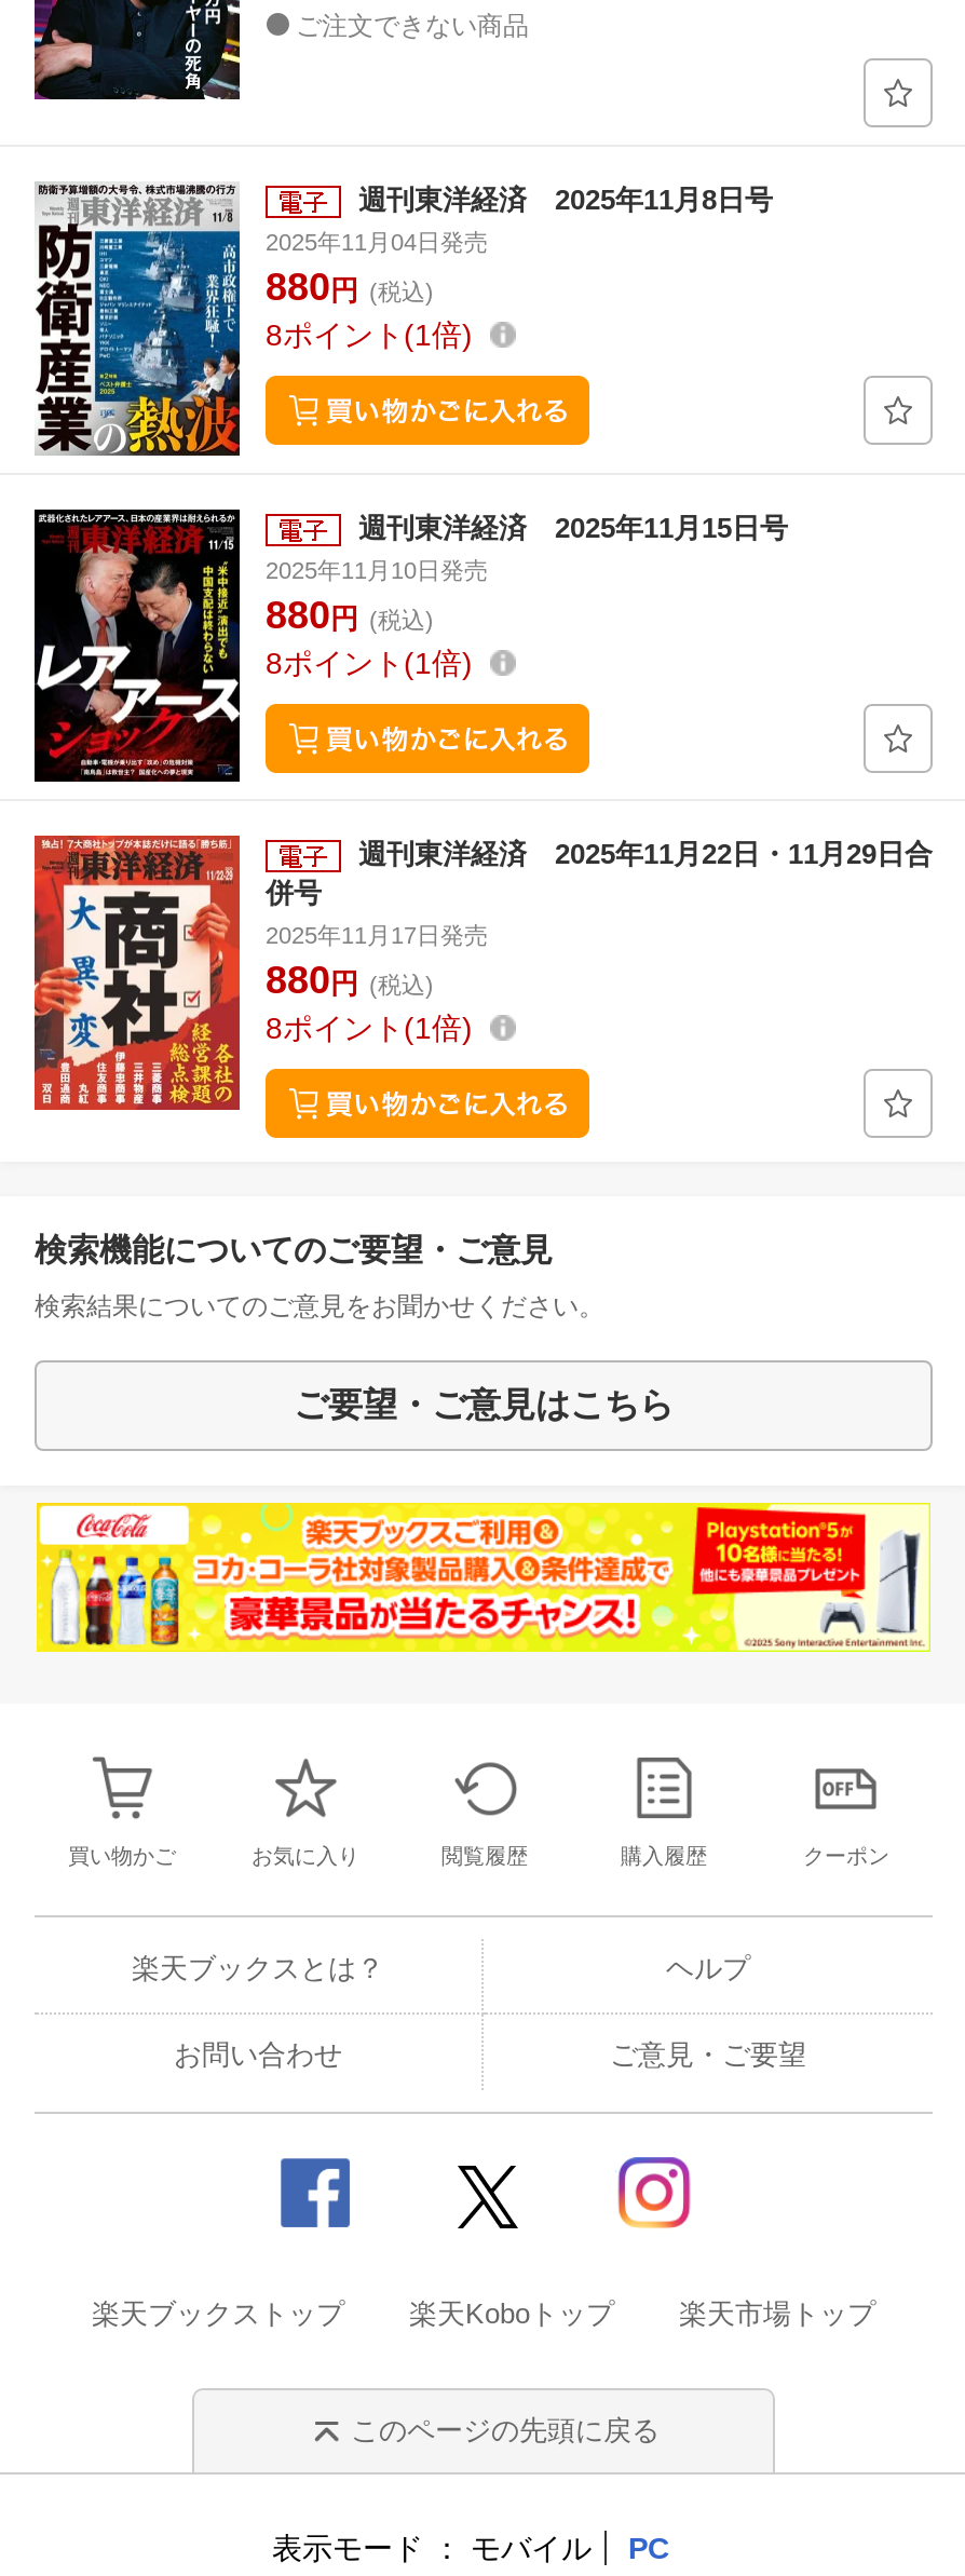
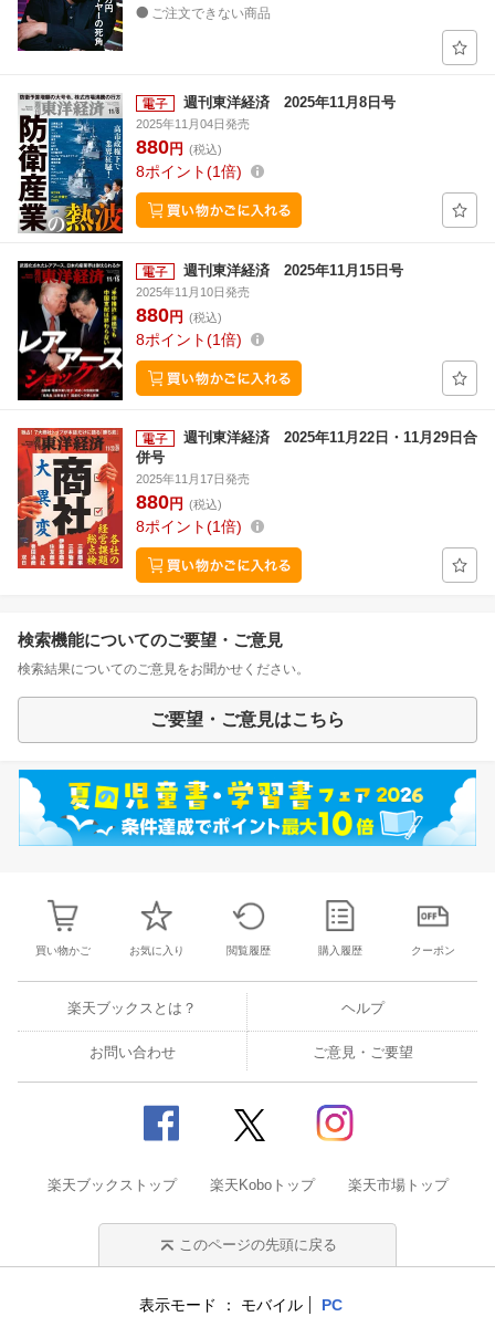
- [image]
+ [image]
